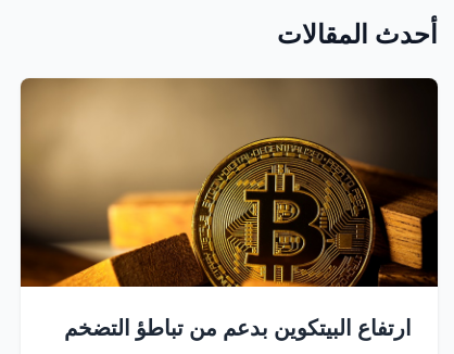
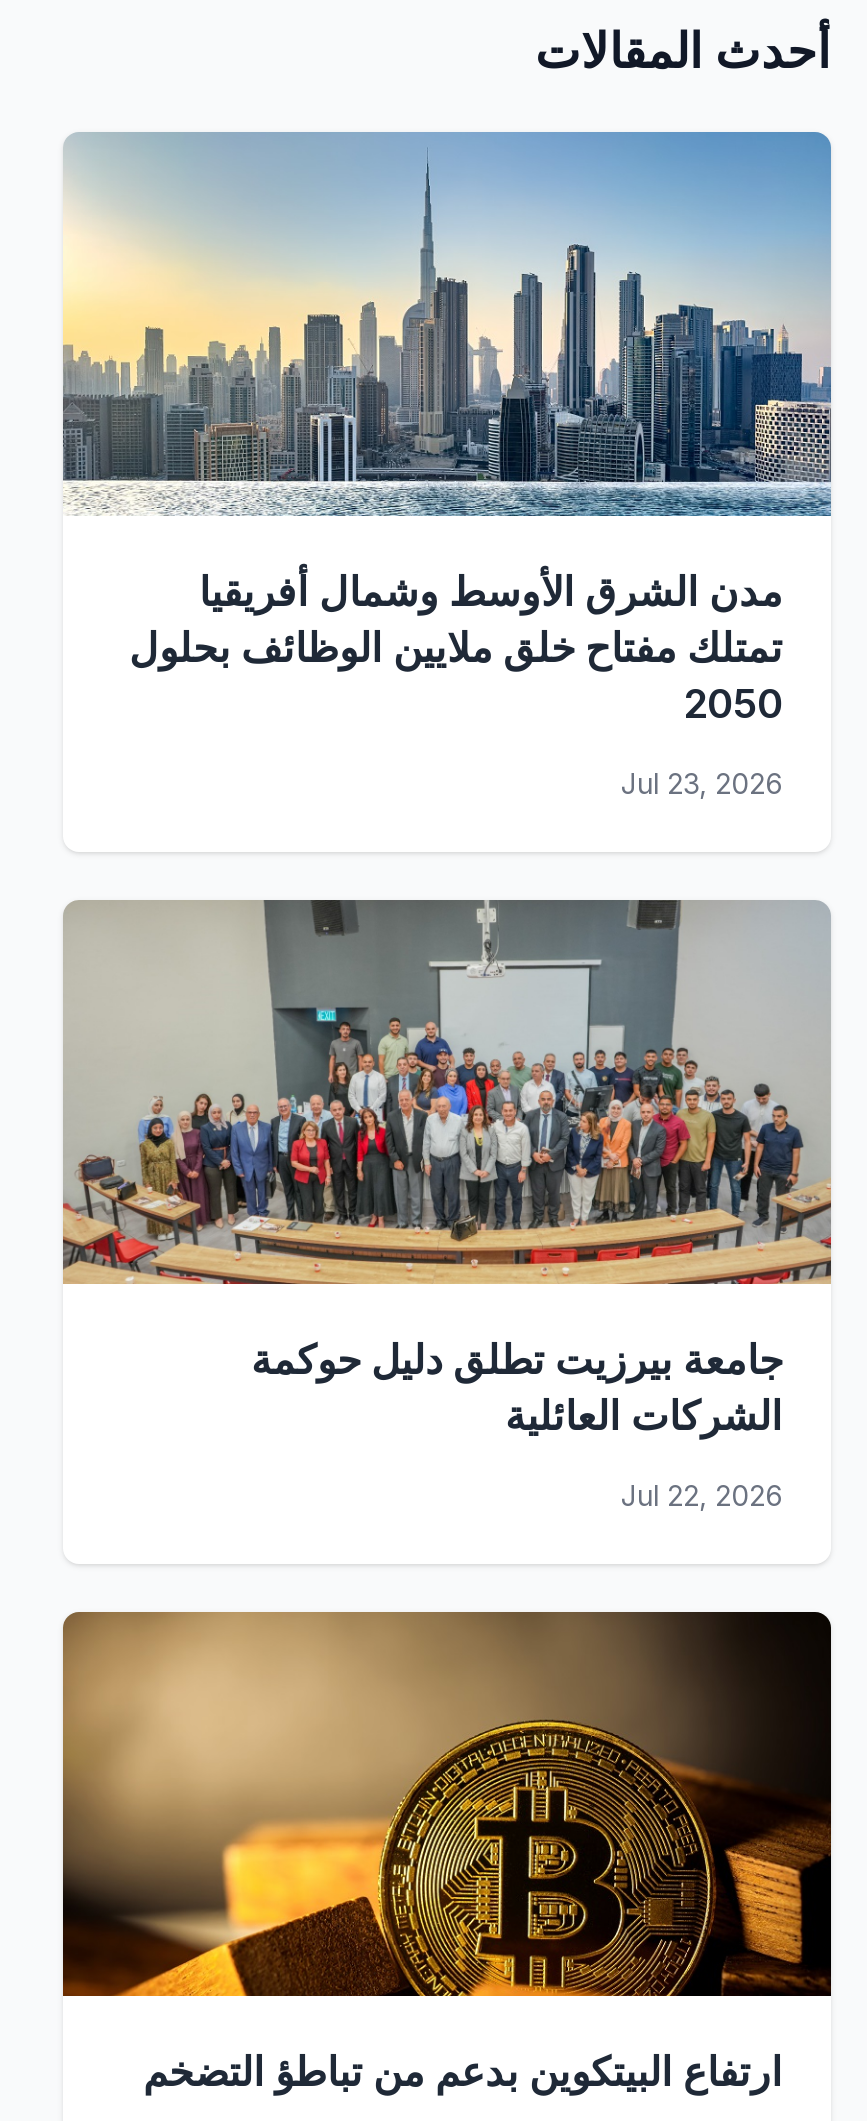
+ [image]
+ مدن الشرق الأوسط وشمال أفريقيا
+ تمتلك مفتاح خلق ملايين الوظائف بحلول
+ 2050
+ Jul 23, 2026

+ [image]
+ جامعة بيرزيت تطلق دليل حوكمة
+ الشركات العائلية
+ Jul 22, 2026
